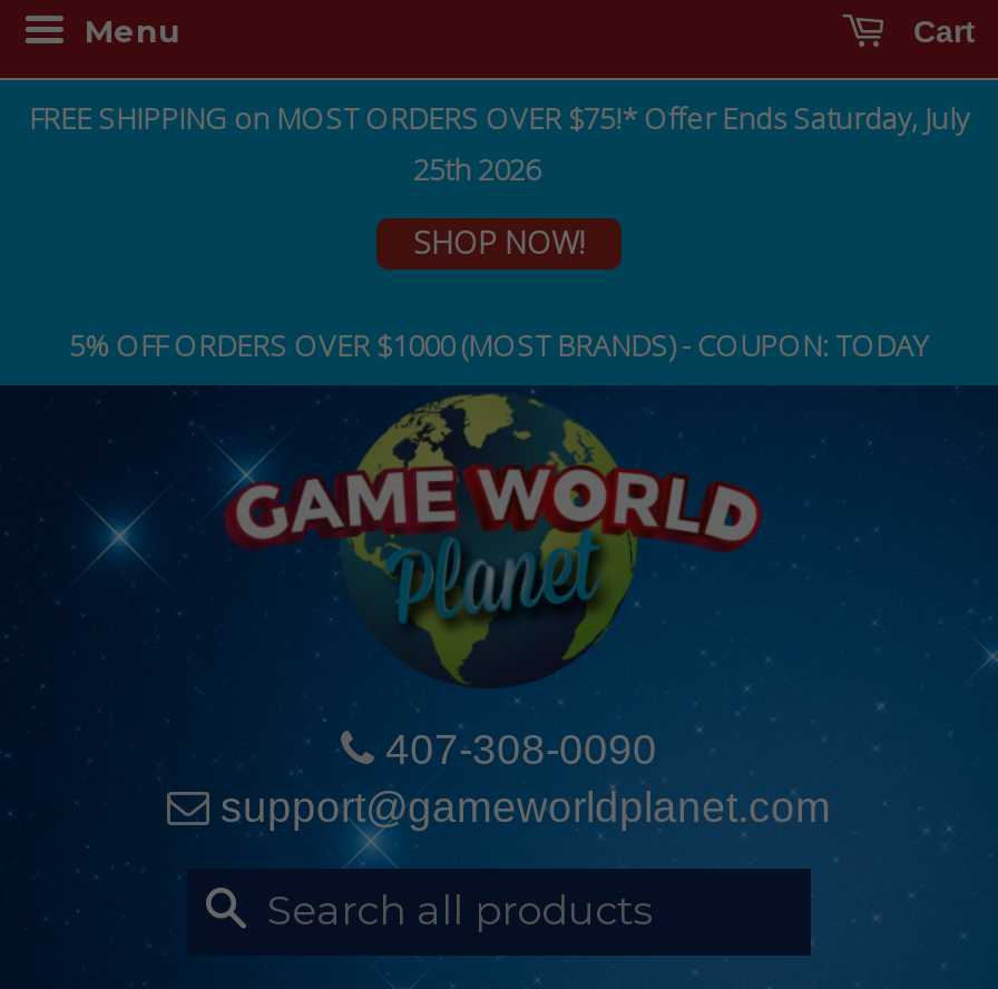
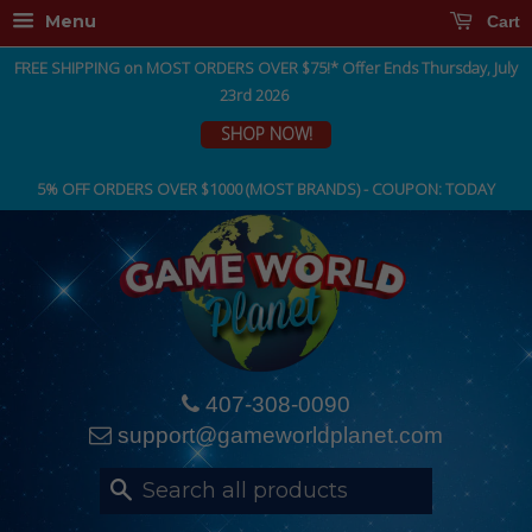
- FREE SHIPPING on MOST ORDERS OVER $75!* Offer Ends Saturday, July
- 25th 2026
+ FREE SHIPPING on MOST ORDERS OVER $75!* Offer Ends Thursday, July
+ 23rd 2026
